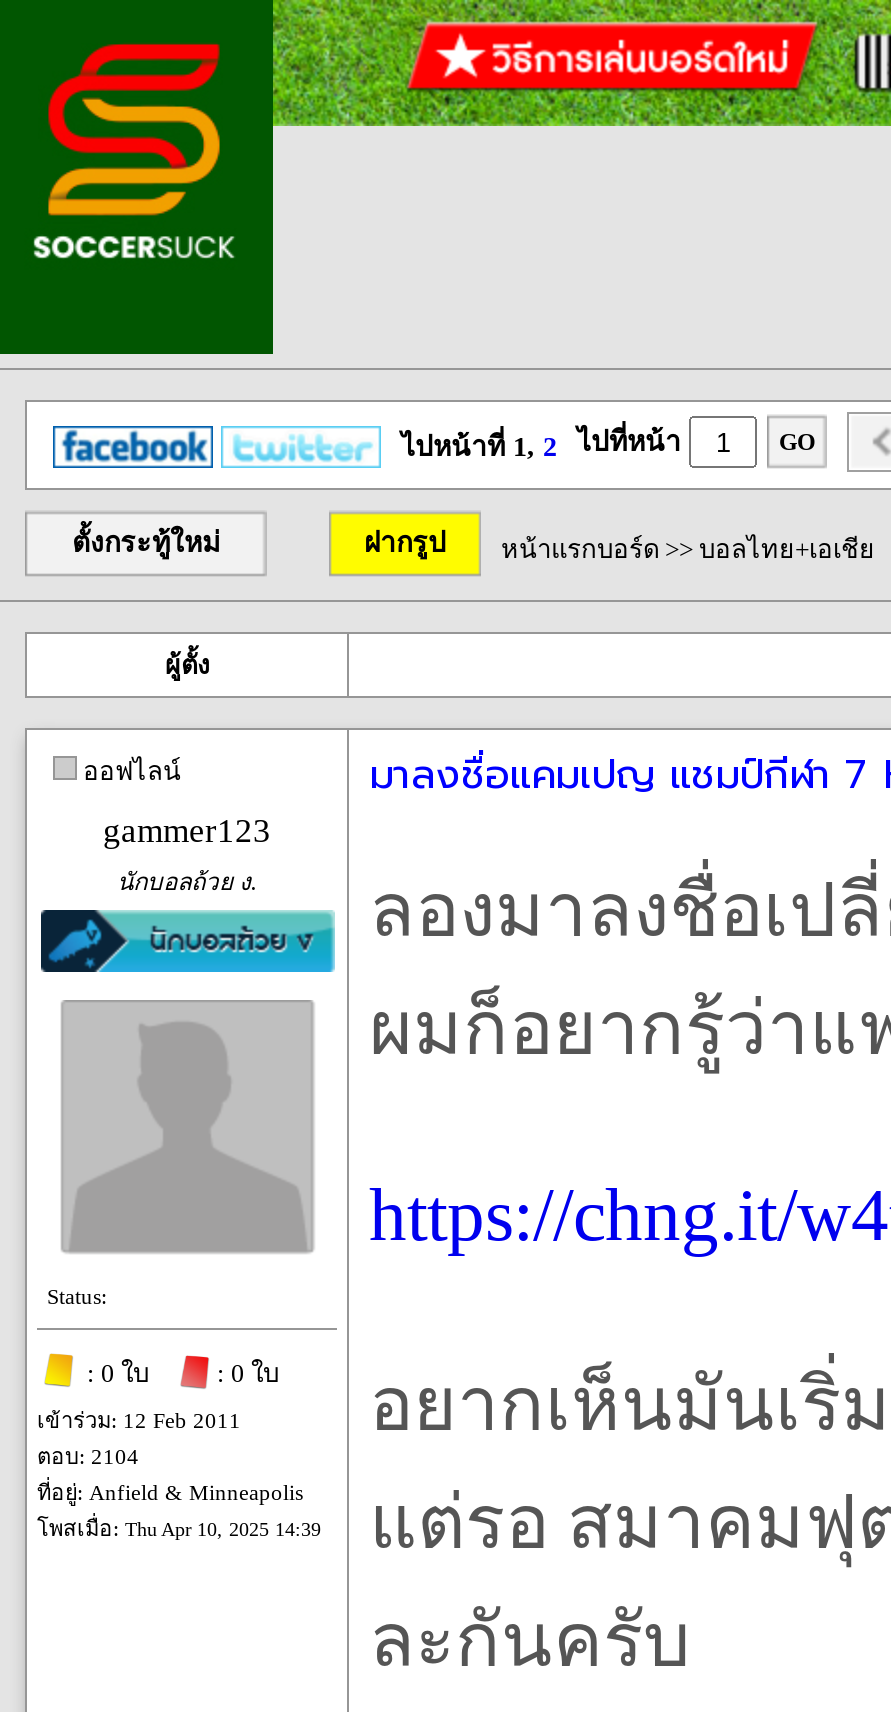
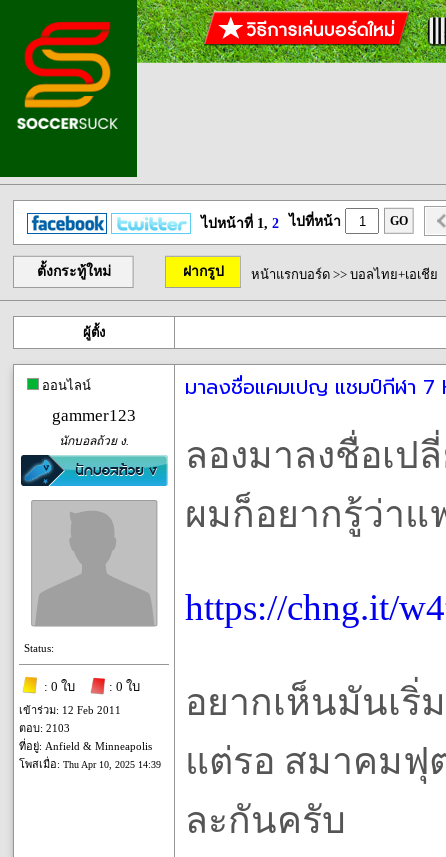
- ออฟไลน์
+ ออนไลน์

- ตอบ: 2104
+ ตอบ: 2103
